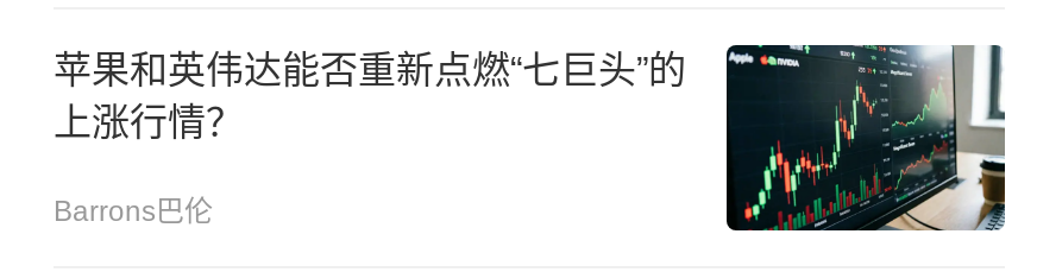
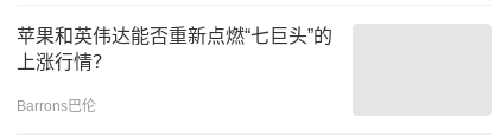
- [image]
